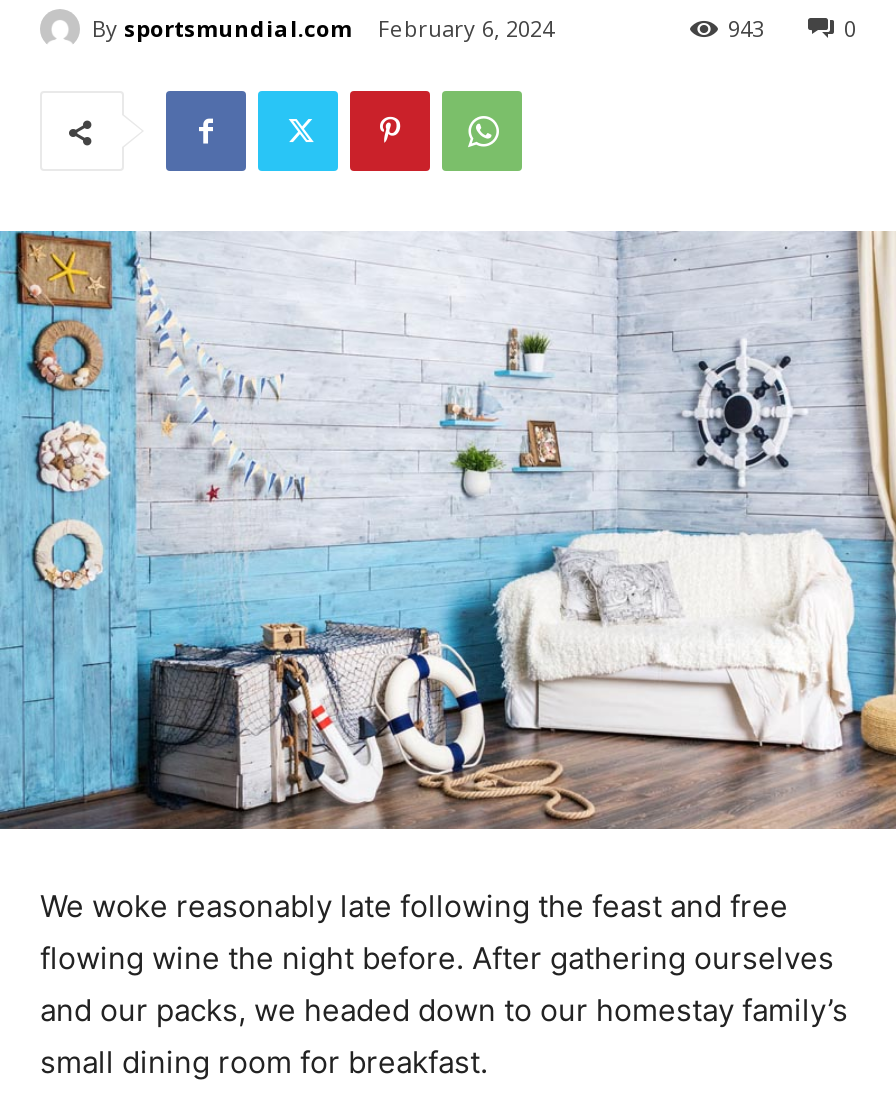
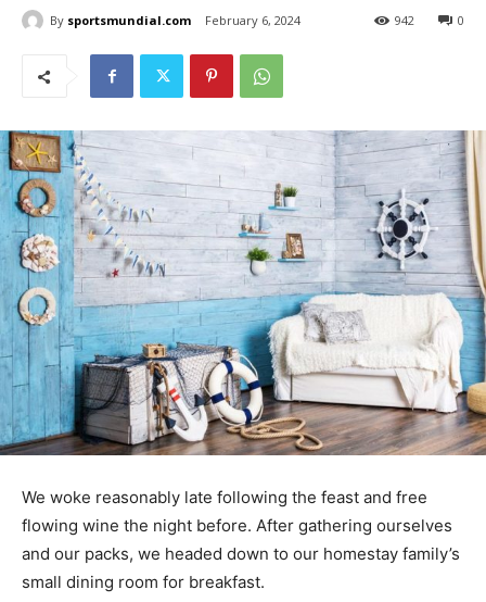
- 943
+ 942
